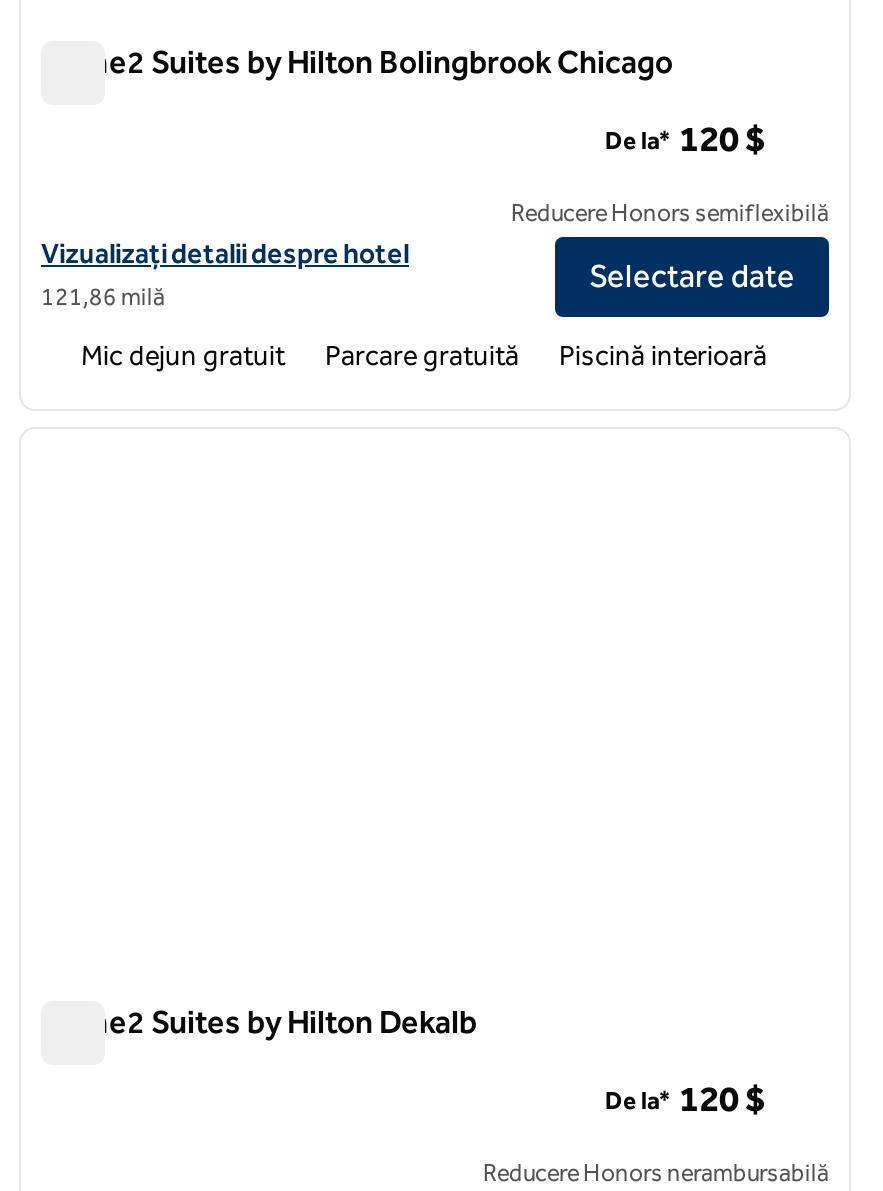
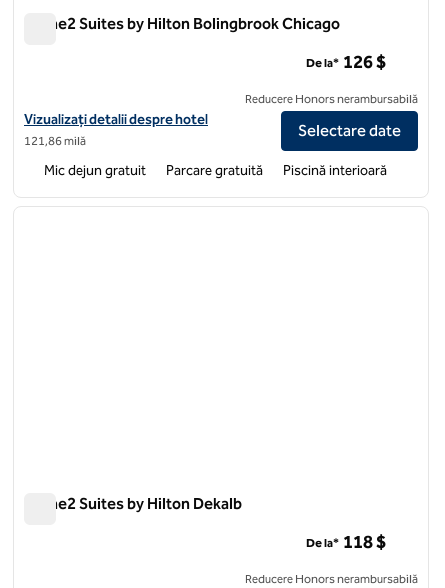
- De la* 120 $
+ De la* 126 $

- Reducere Honors semiflexibilă
+ Reducere Honors nerambursabilă

- De la* 120 $
+ De la* 118 $
